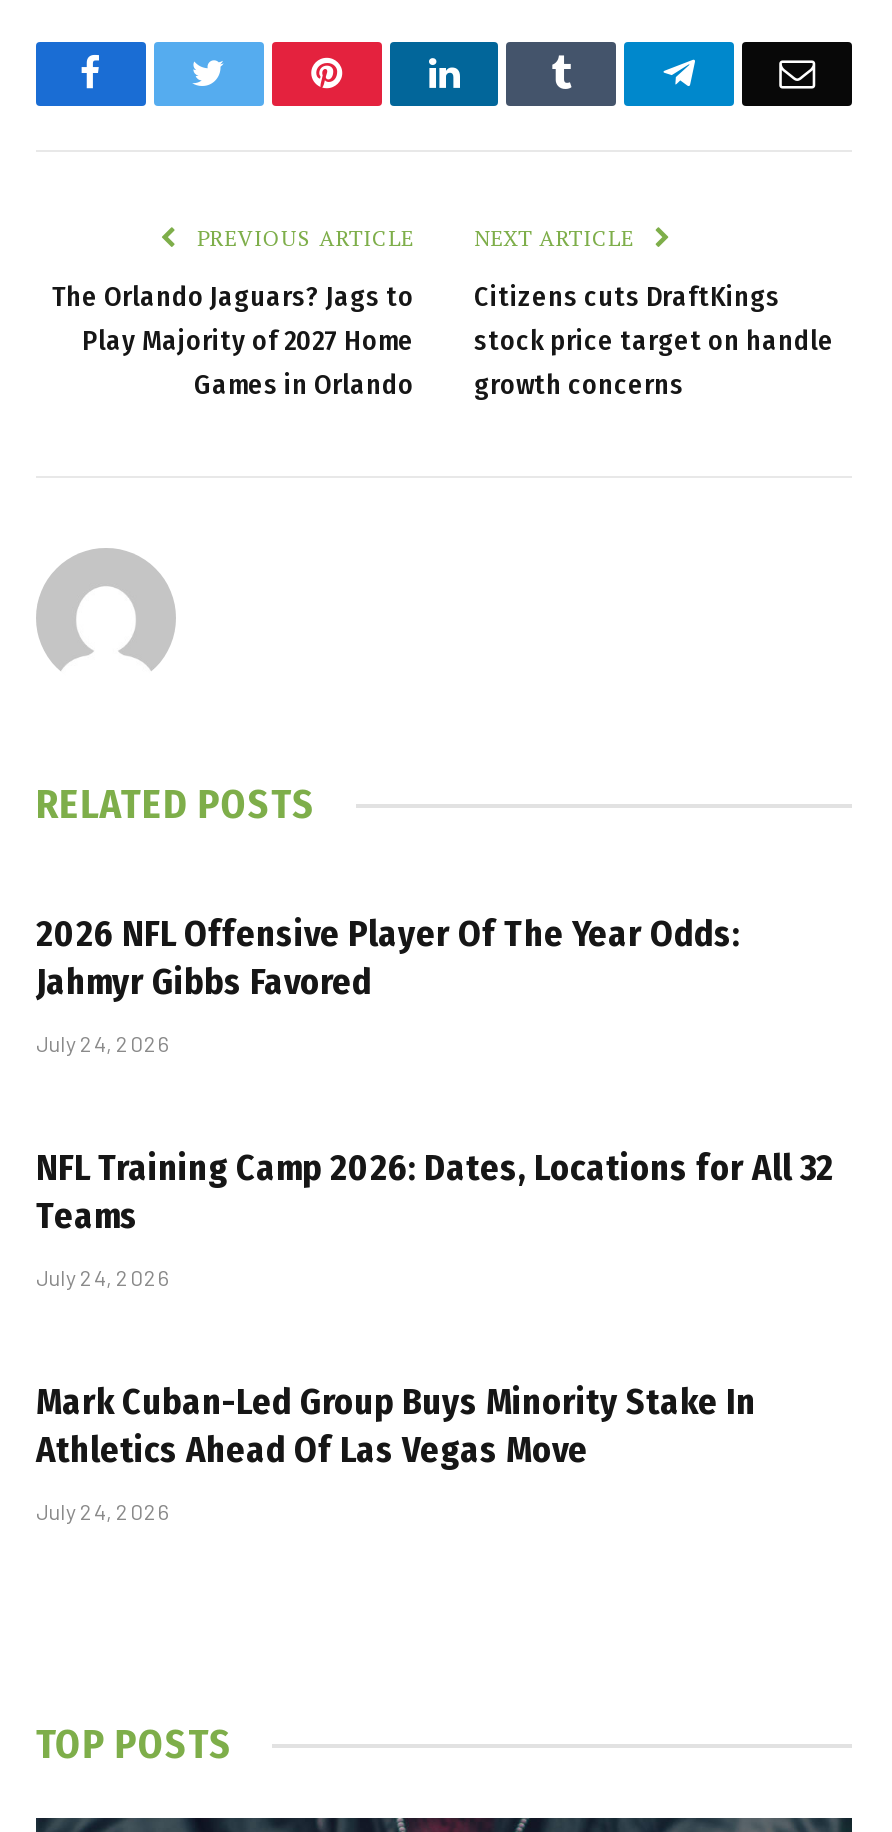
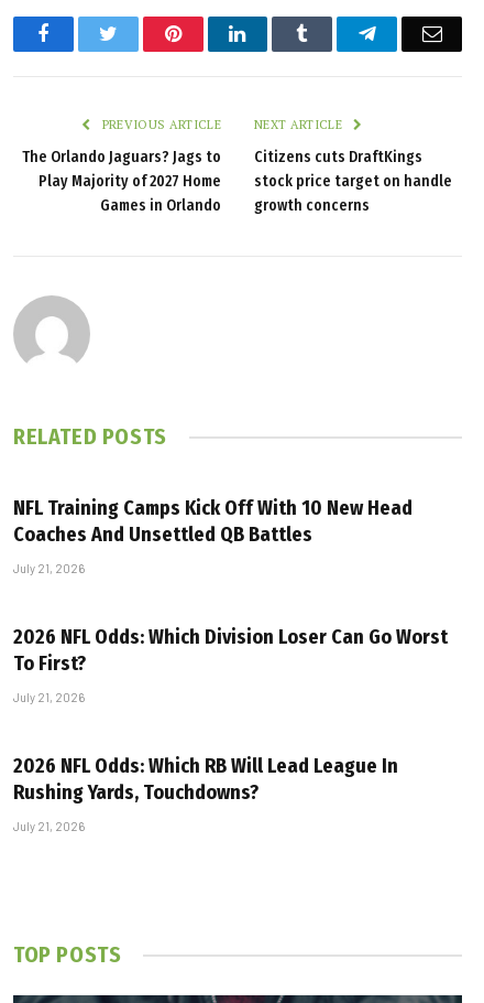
- 2026 NFL Offensive Player Of The Year Odds:
- Jahmyr Gibbs Favored
+ NFL Training Camps Kick Off With 10 New Head
+ Coaches And Unsettled QB Battles

- July 24, 2026
+ July 21, 2026

- NFL Training Camp 2026: Dates, Locations for All 32
- Teams
+ 2026 NFL Odds: Which Division Loser Can Go Worst
+ To First?

- July 24, 2026
+ July 21, 2026

- Mark Cuban-Led Group Buys Minority Stake In
- Athletics Ahead Of Las Vegas Move
+ 2026 NFL Odds: Which RB Will Lead League In
+ Rushing Yards, Touchdowns?

- July 24, 2026
+ July 21, 2026
